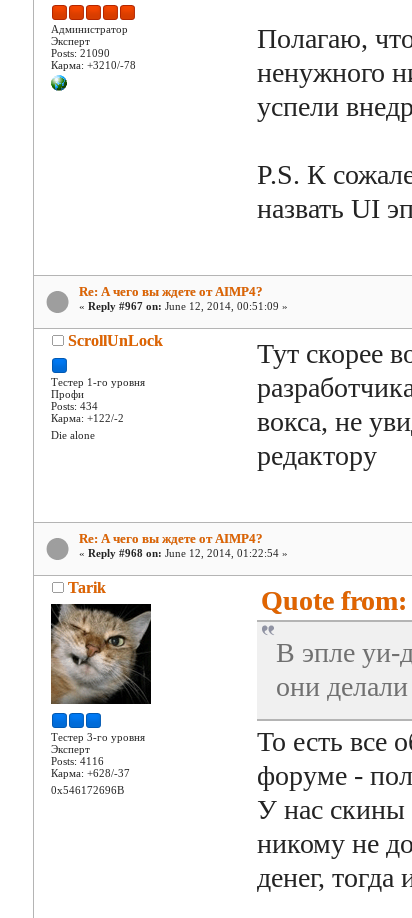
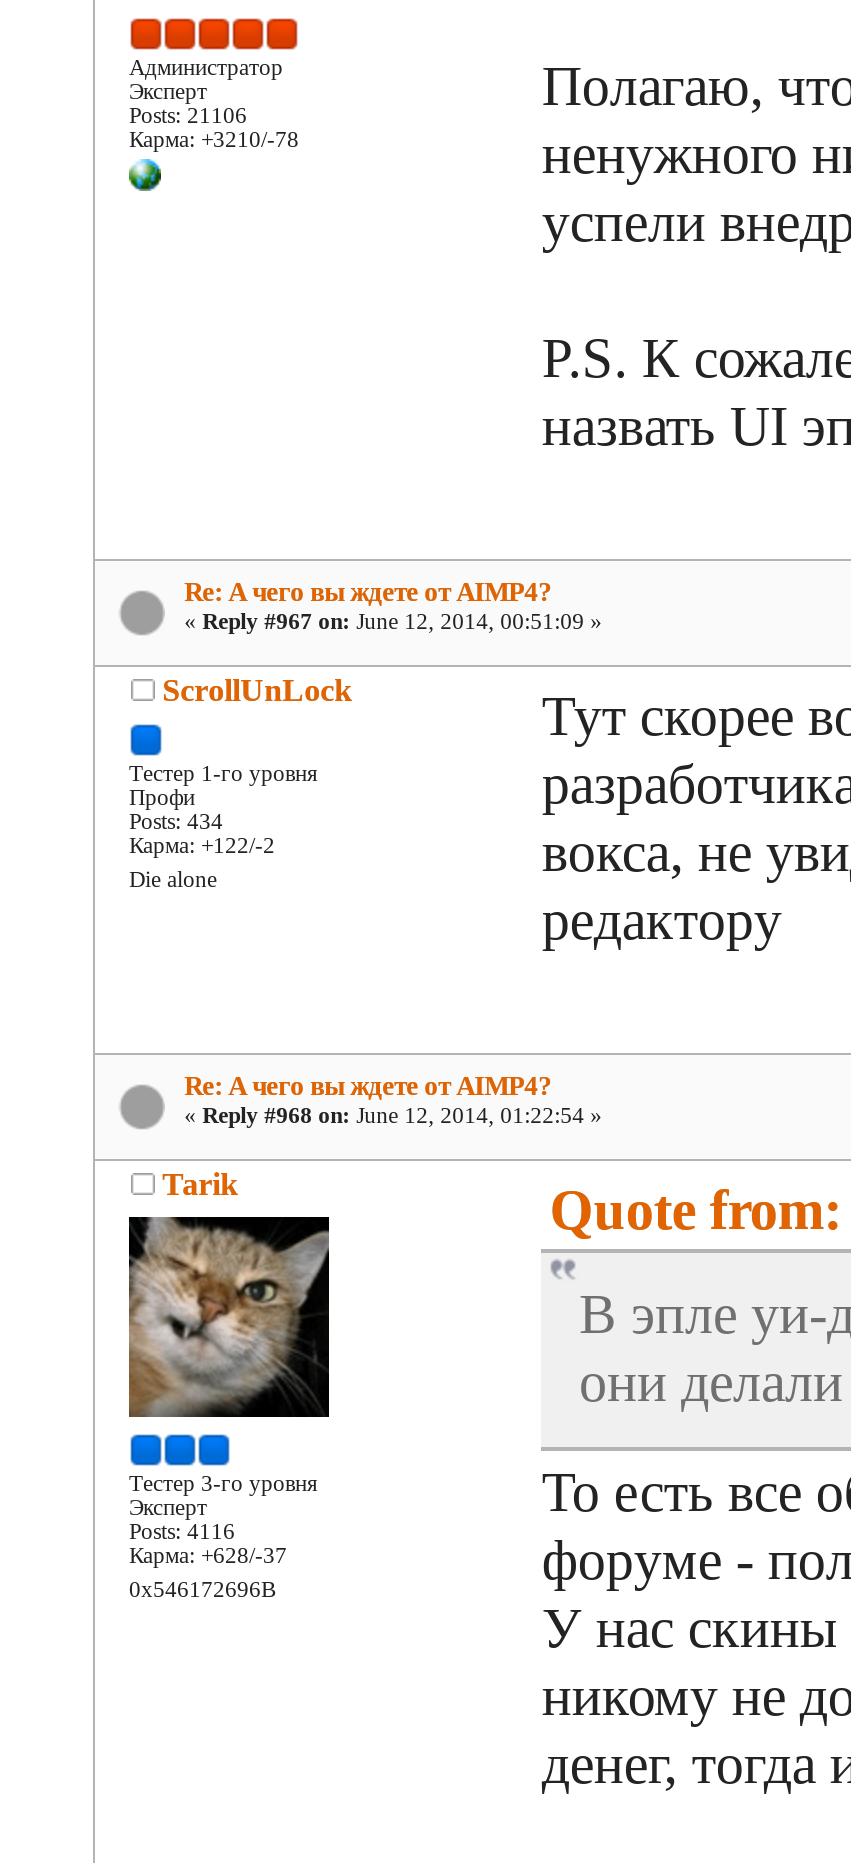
- Posts: 21090
+ Posts: 21106
